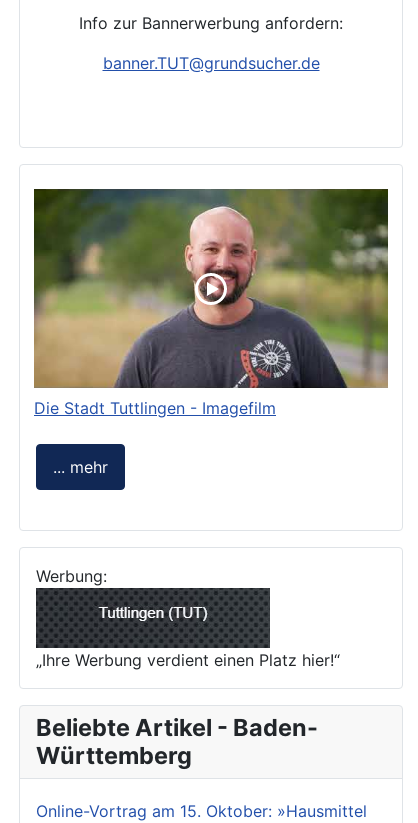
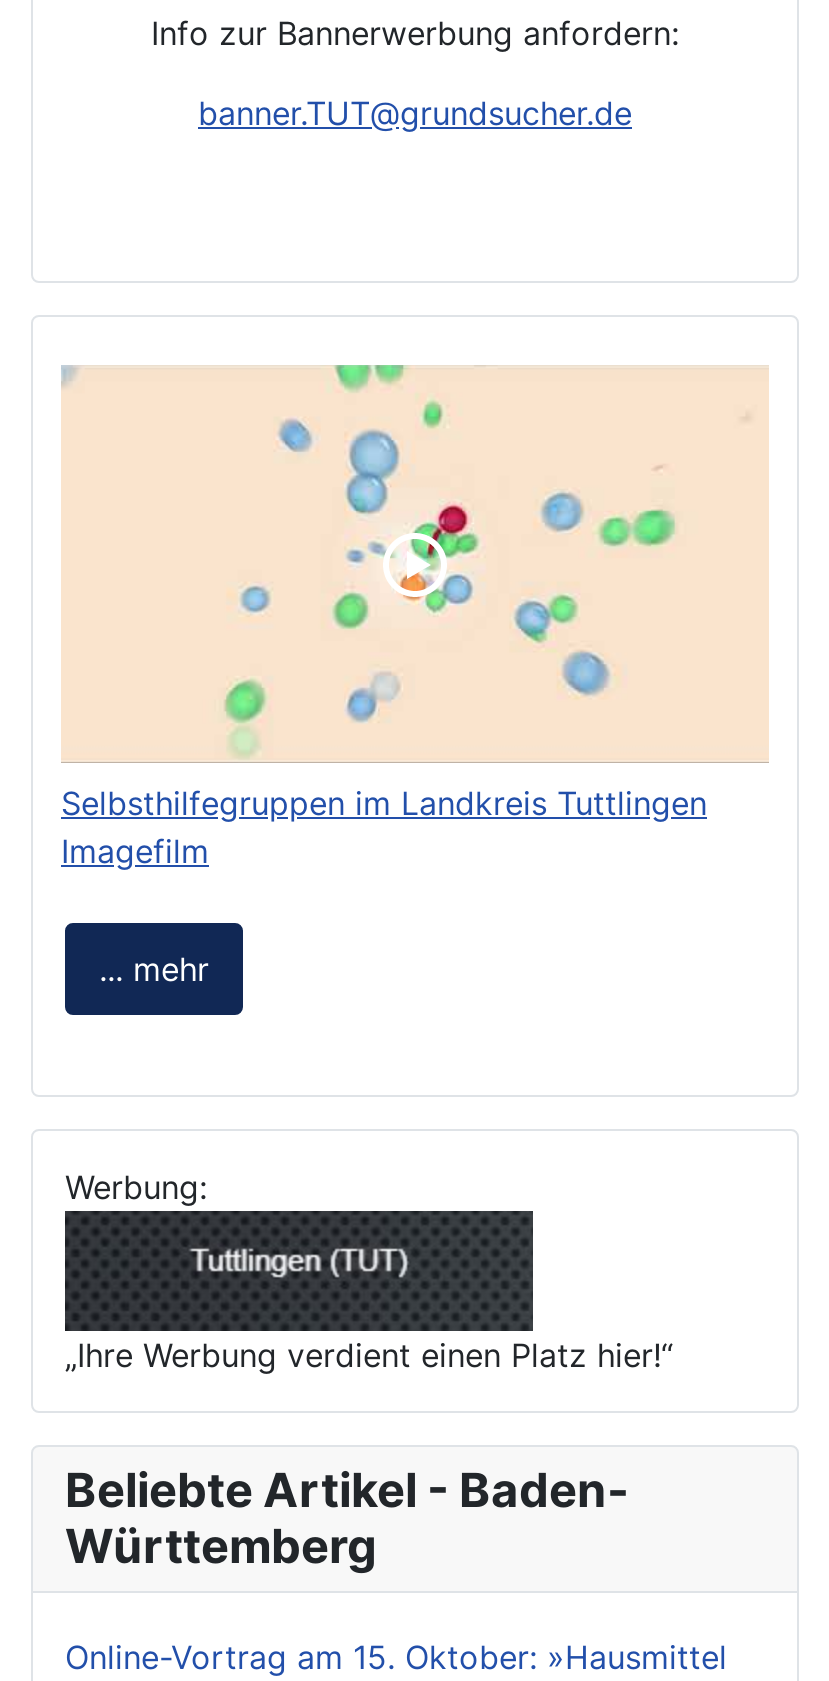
- [image]
- Die Stadt Tuttlingen - Imagefilm
+ [image]
+ Selbsthilfegruppen im Landkreis Tuttlingen
+ Imagefilm
